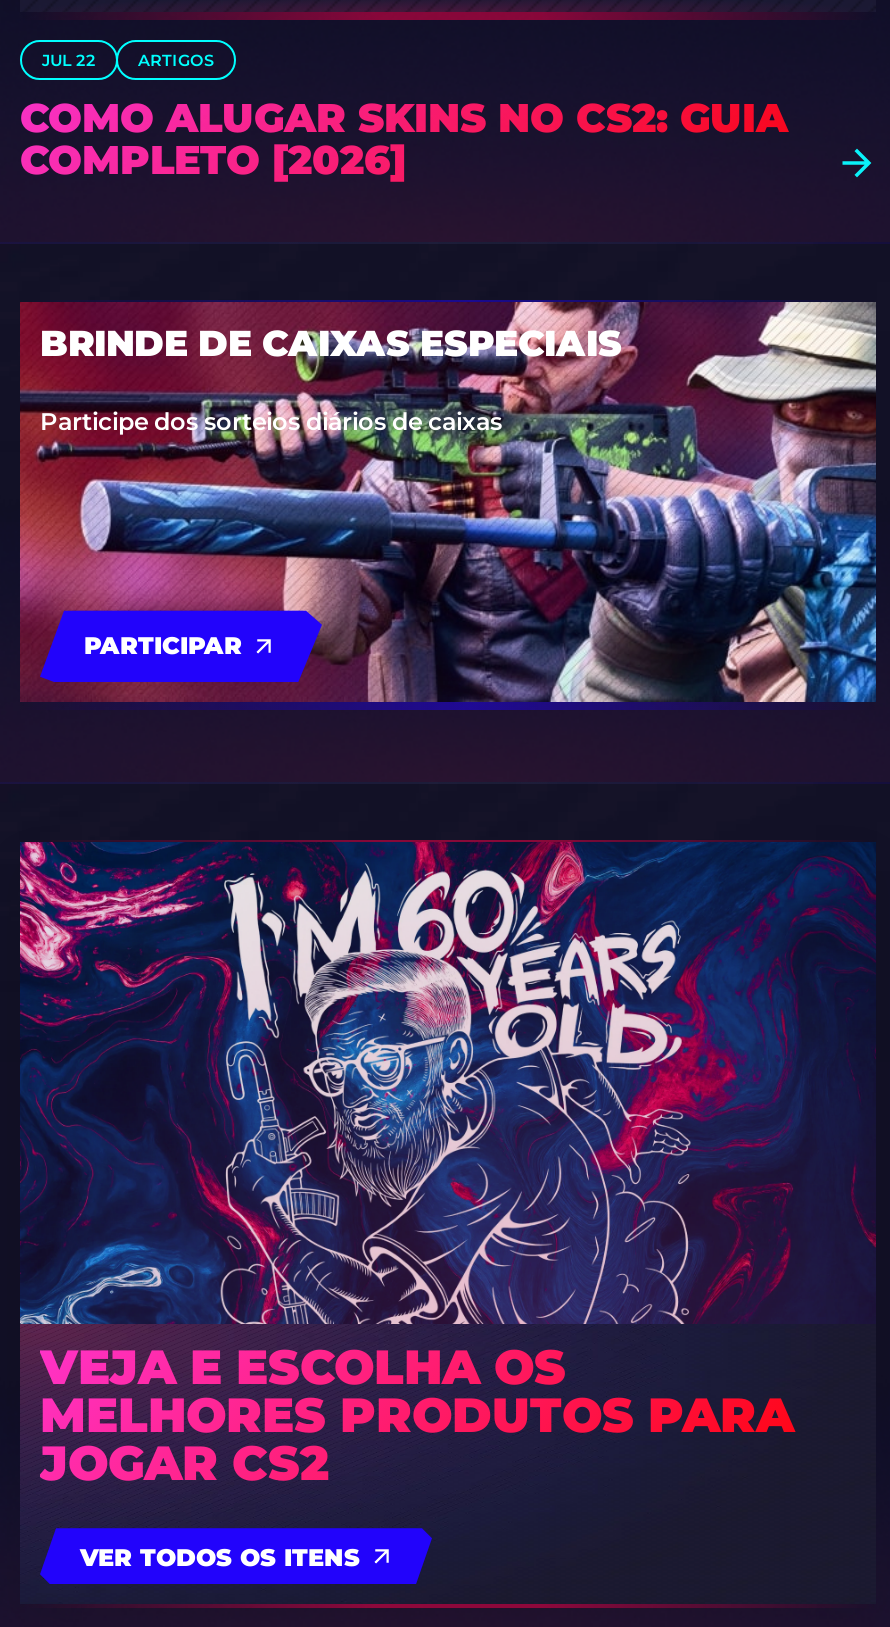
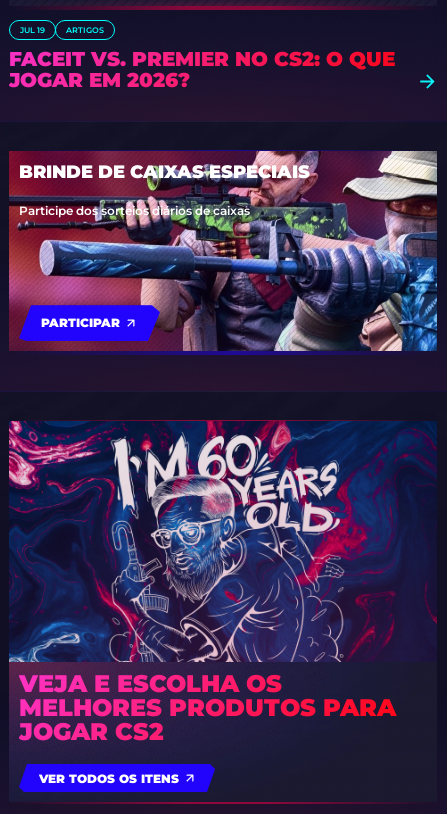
- JUL 22
+ JUL 19

- COMO ALUGAR SKINS NO CS2: GUIA
- COMPLETO [2026]
+ FACEIT VS. PREMIER NO CS2: O QUE
+ JOGAR EM 2026?
